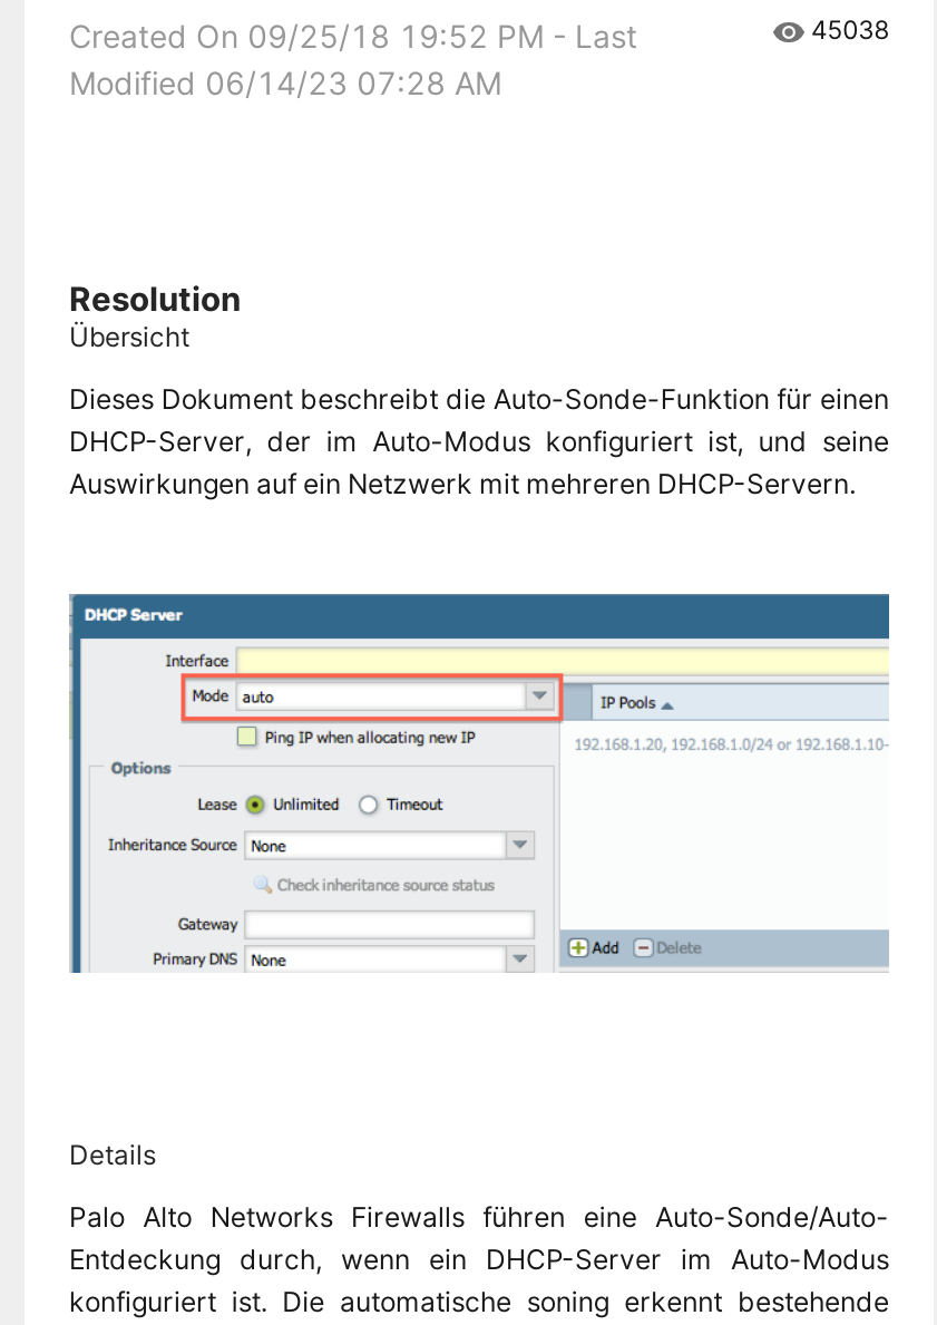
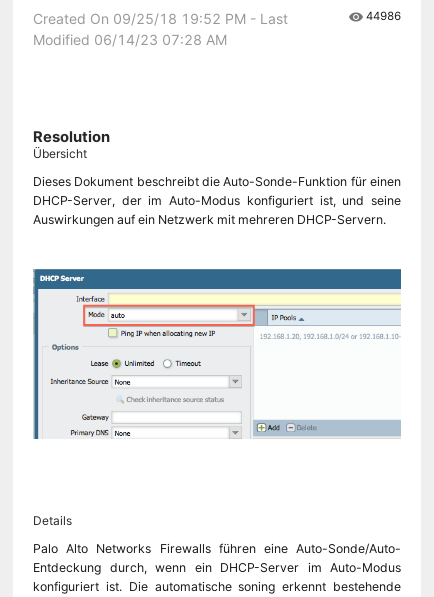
- 45038
+ 44986
